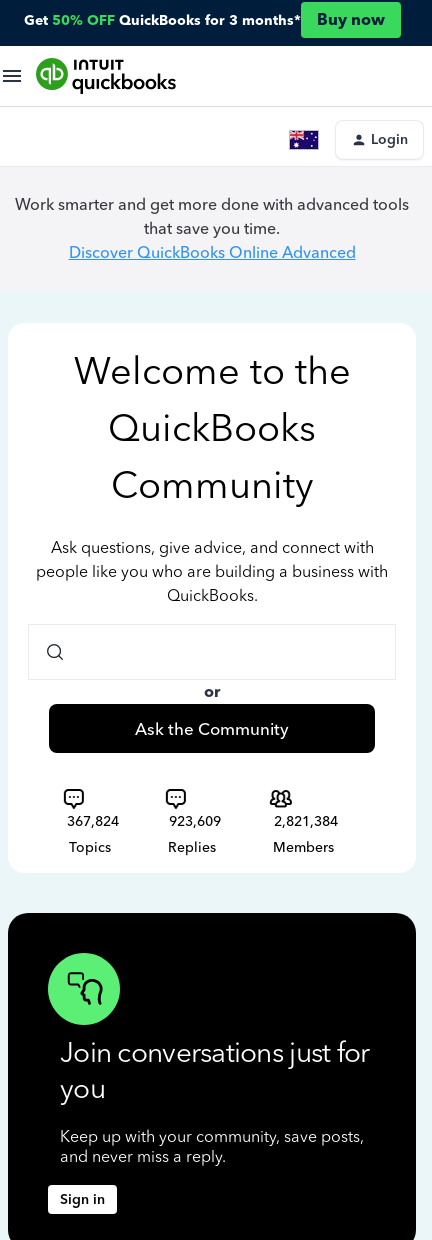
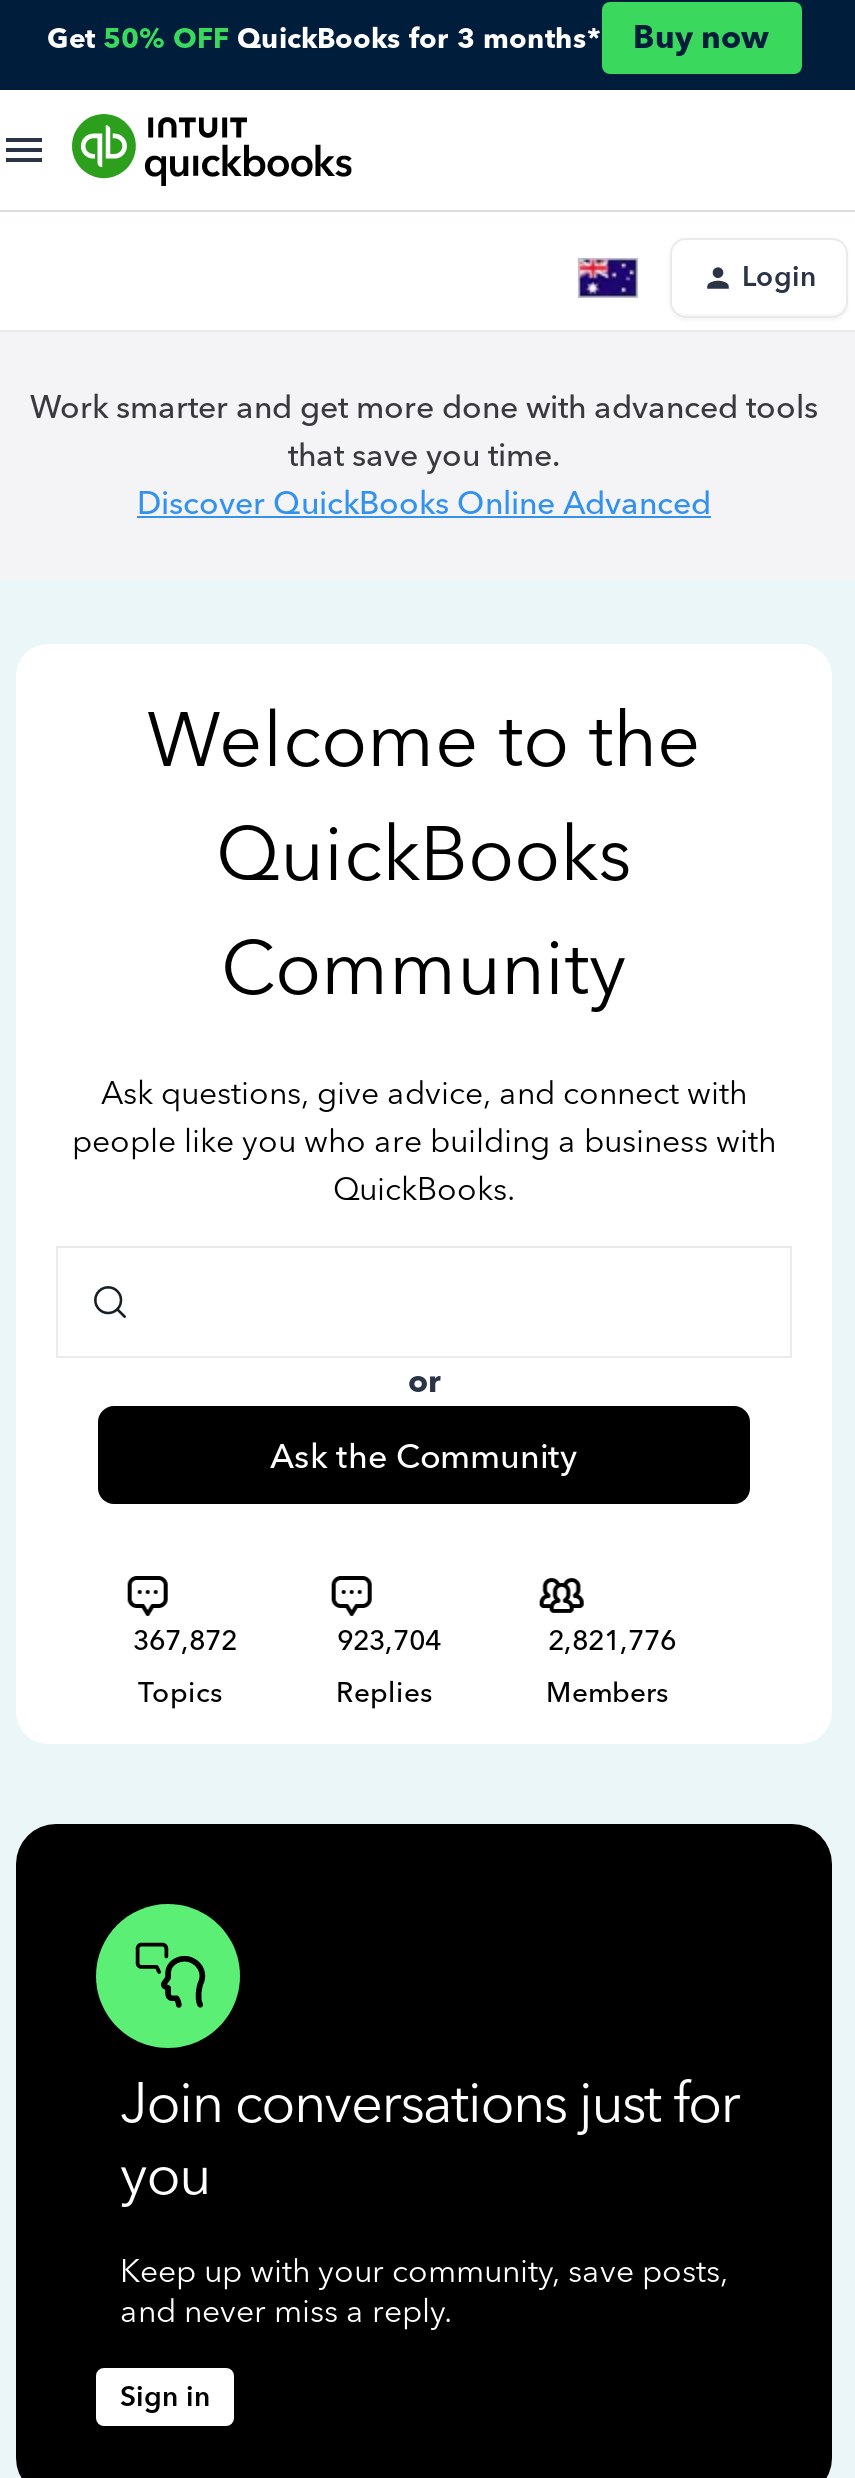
- 367,824
+ 367,872

- 923,609
+ 923,704

- 2,821,384
+ 2,821,776
